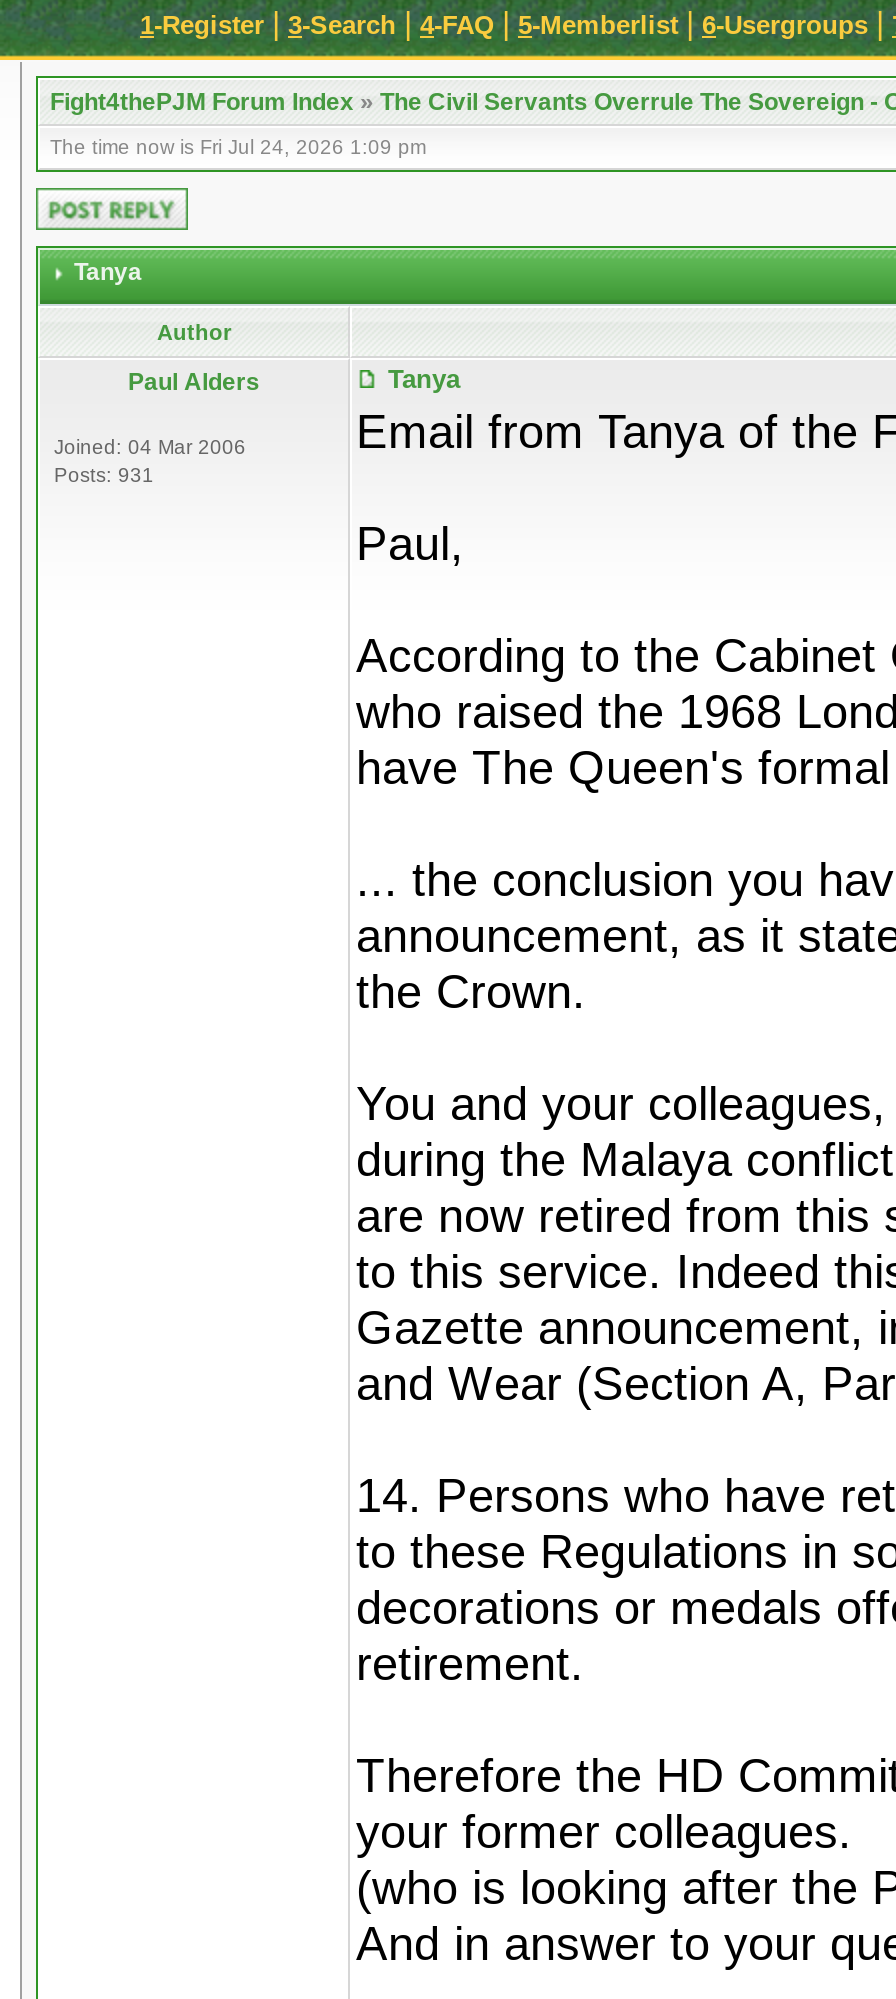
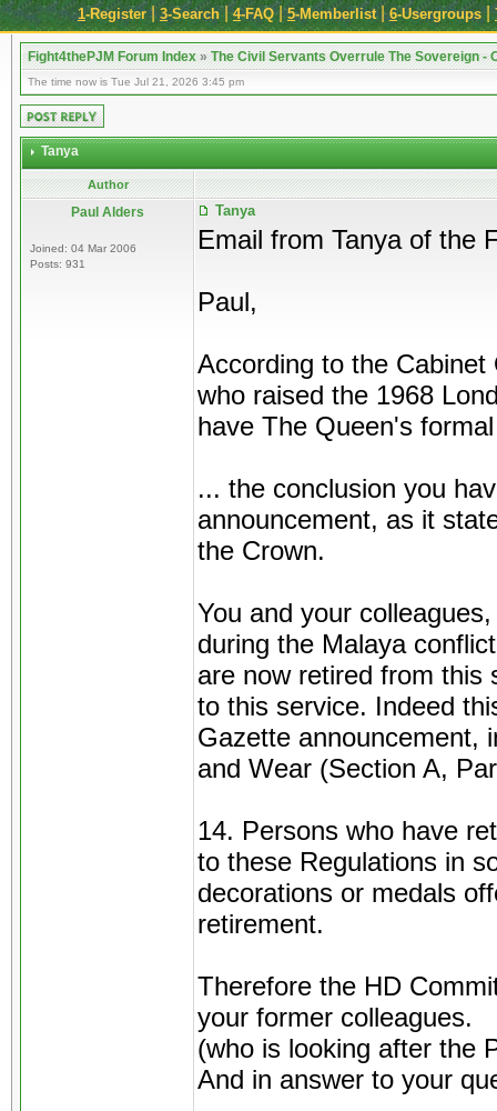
- The time now is Fri Jul 24, 2026 1:09 pm
+ The time now is Tue Jul 21, 2026 3:45 pm
